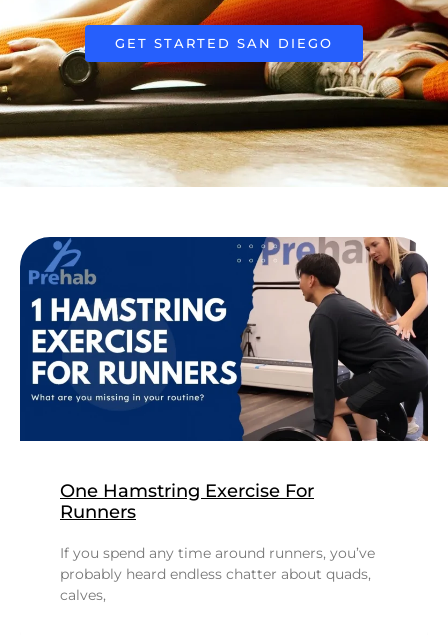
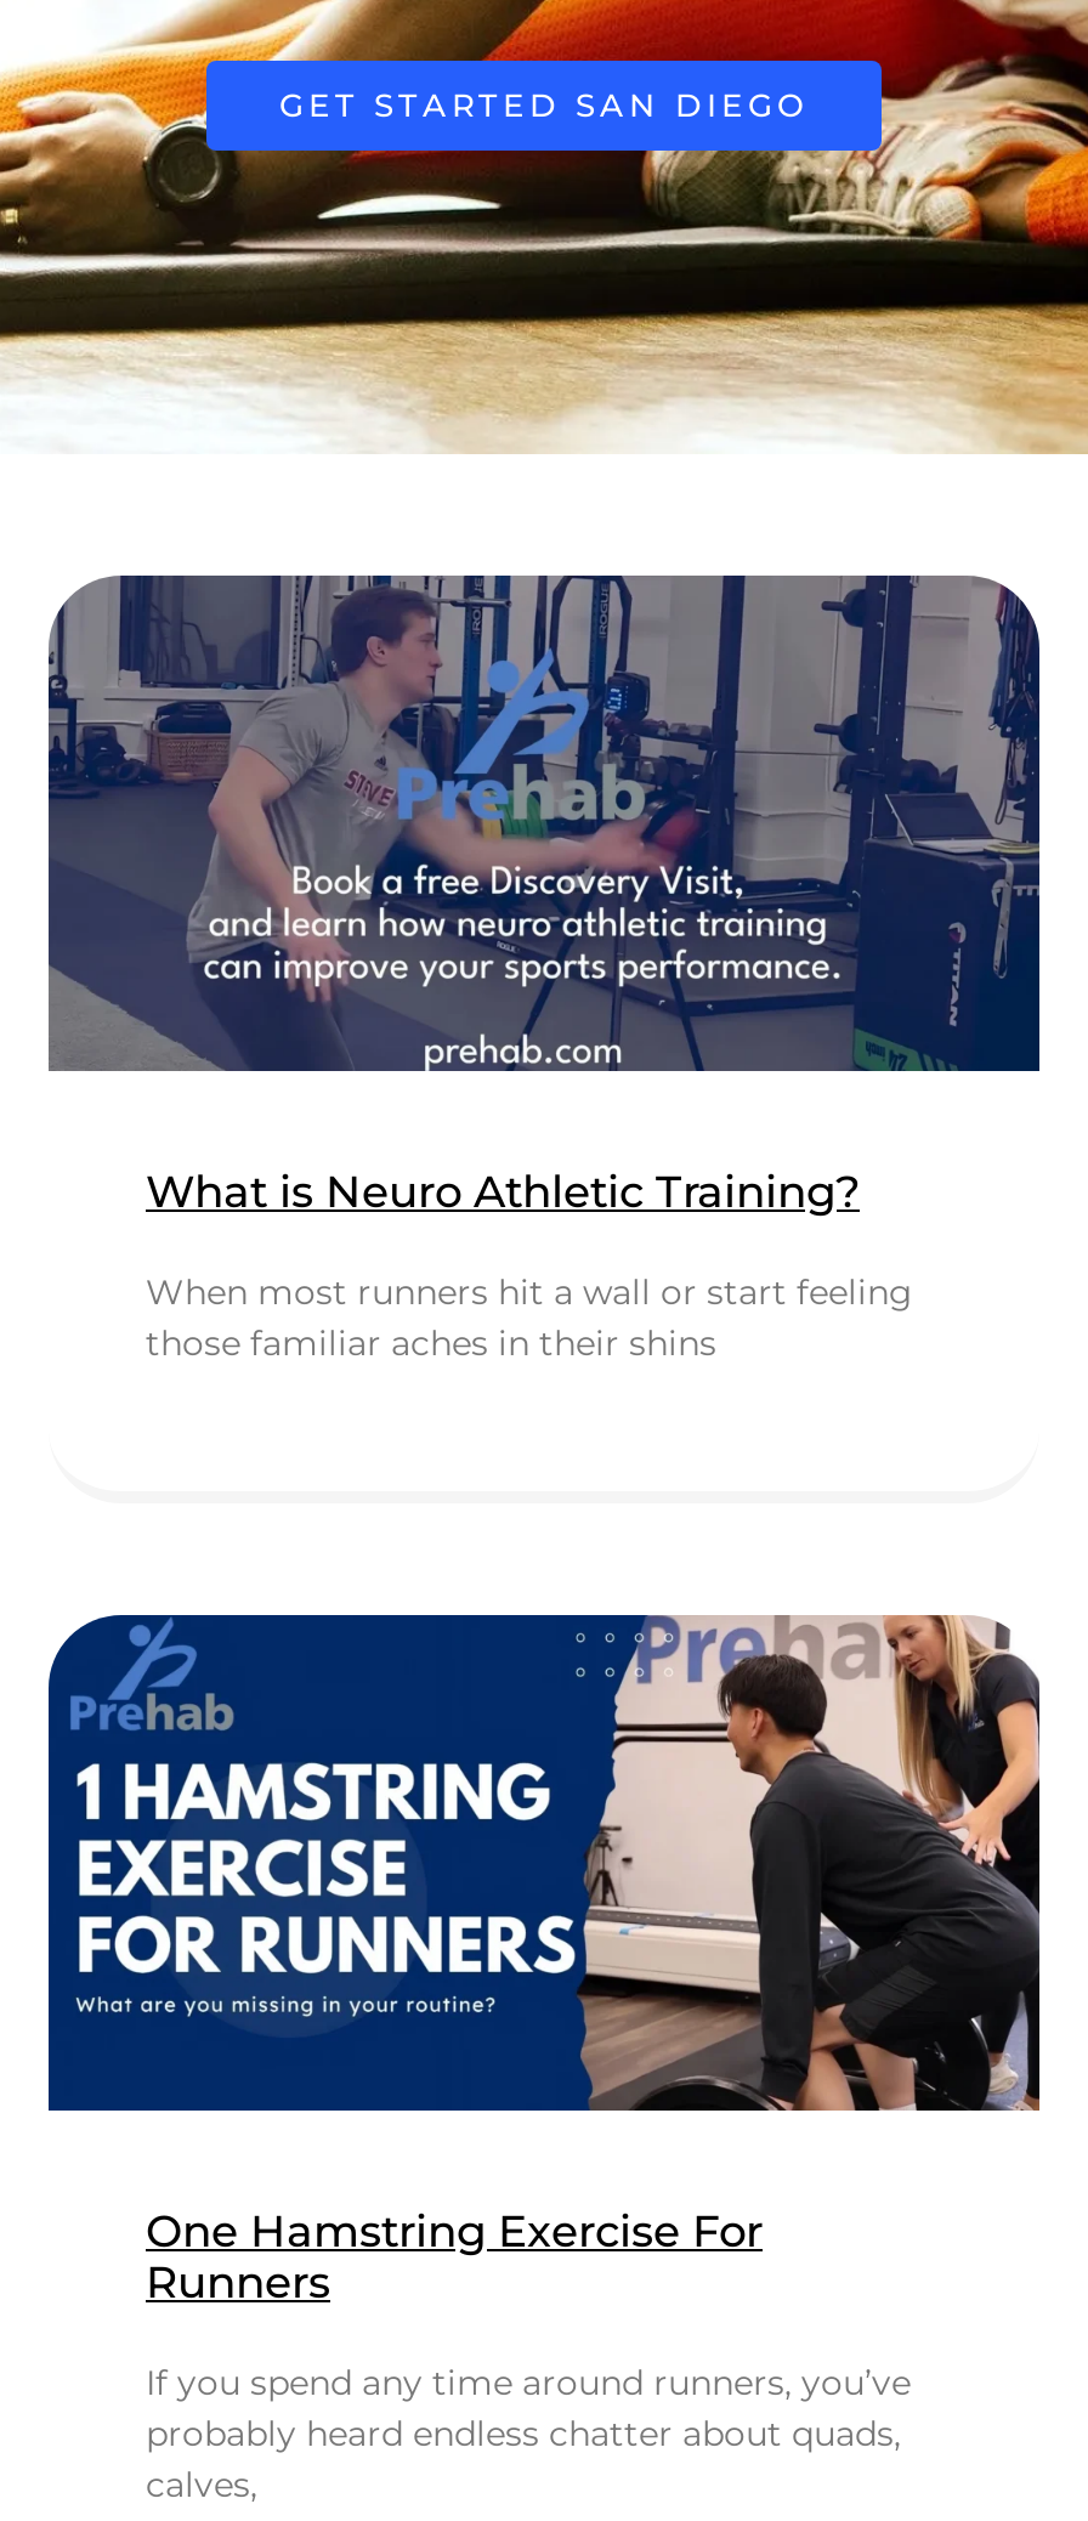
+ [image]
+ What is Neuro Athletic Training?
+ When most runners hit a wall or start feeling
+ those familiar aches in their shins
